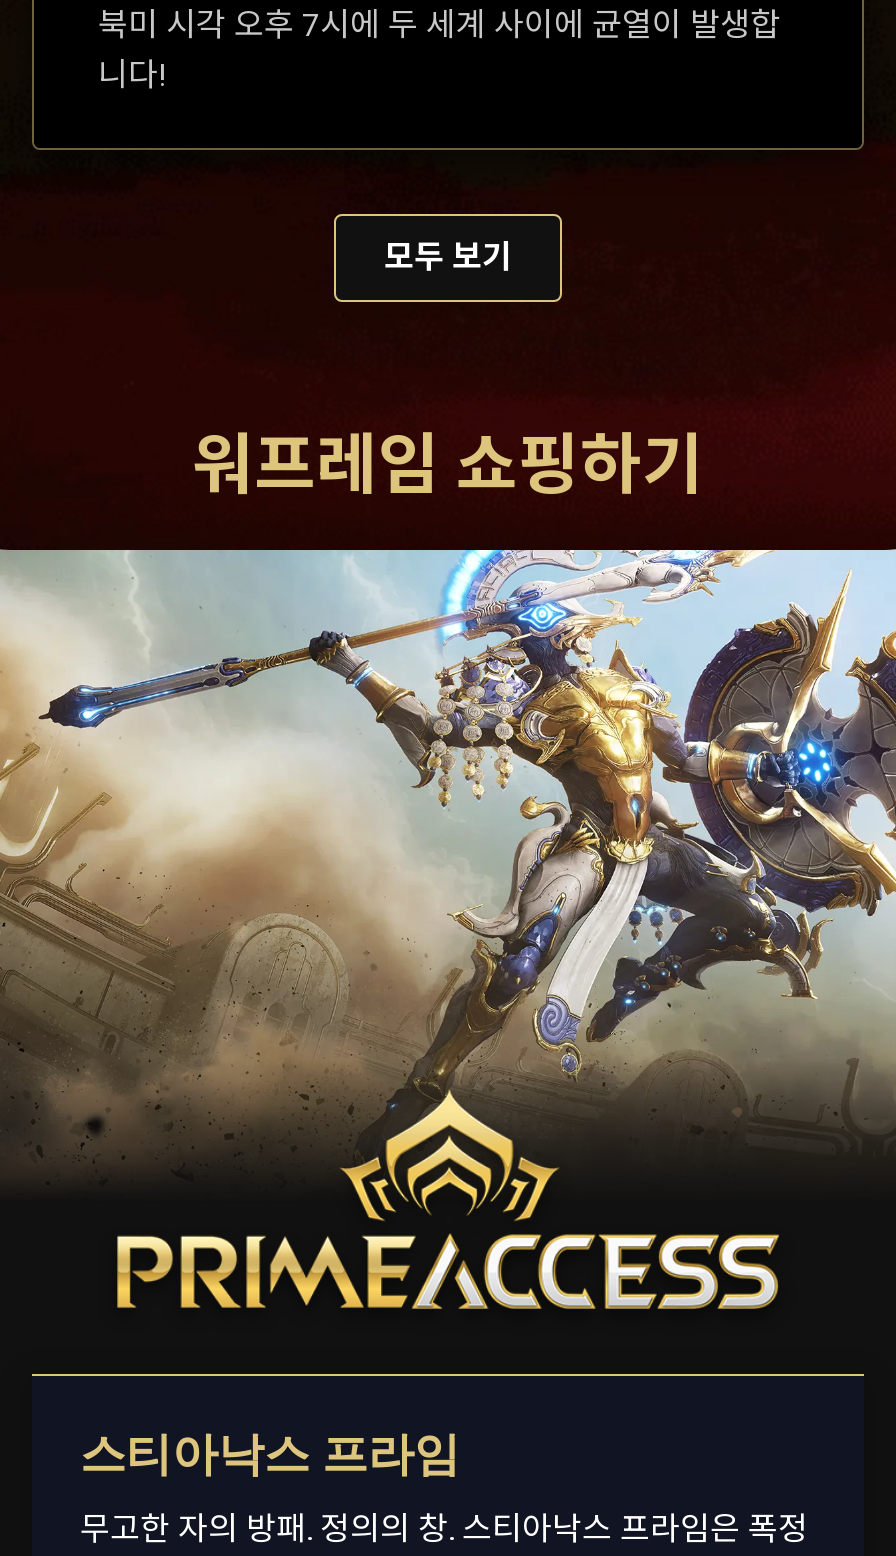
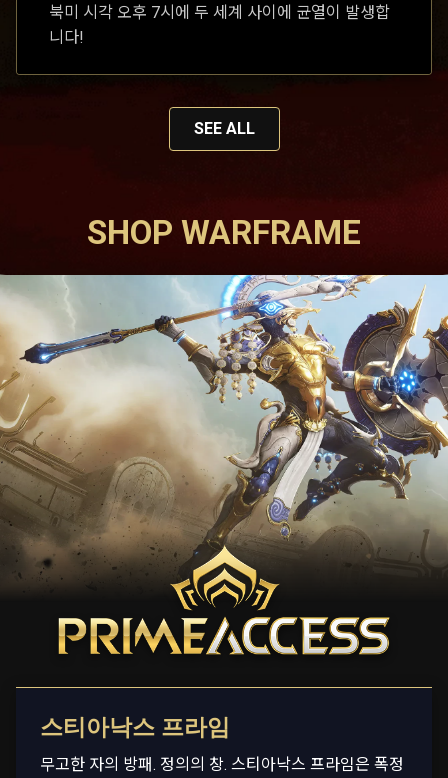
- 모두 보기
+ SEE ALL

- 워프레임 쇼핑하기
+ SHOP WARFRAME
